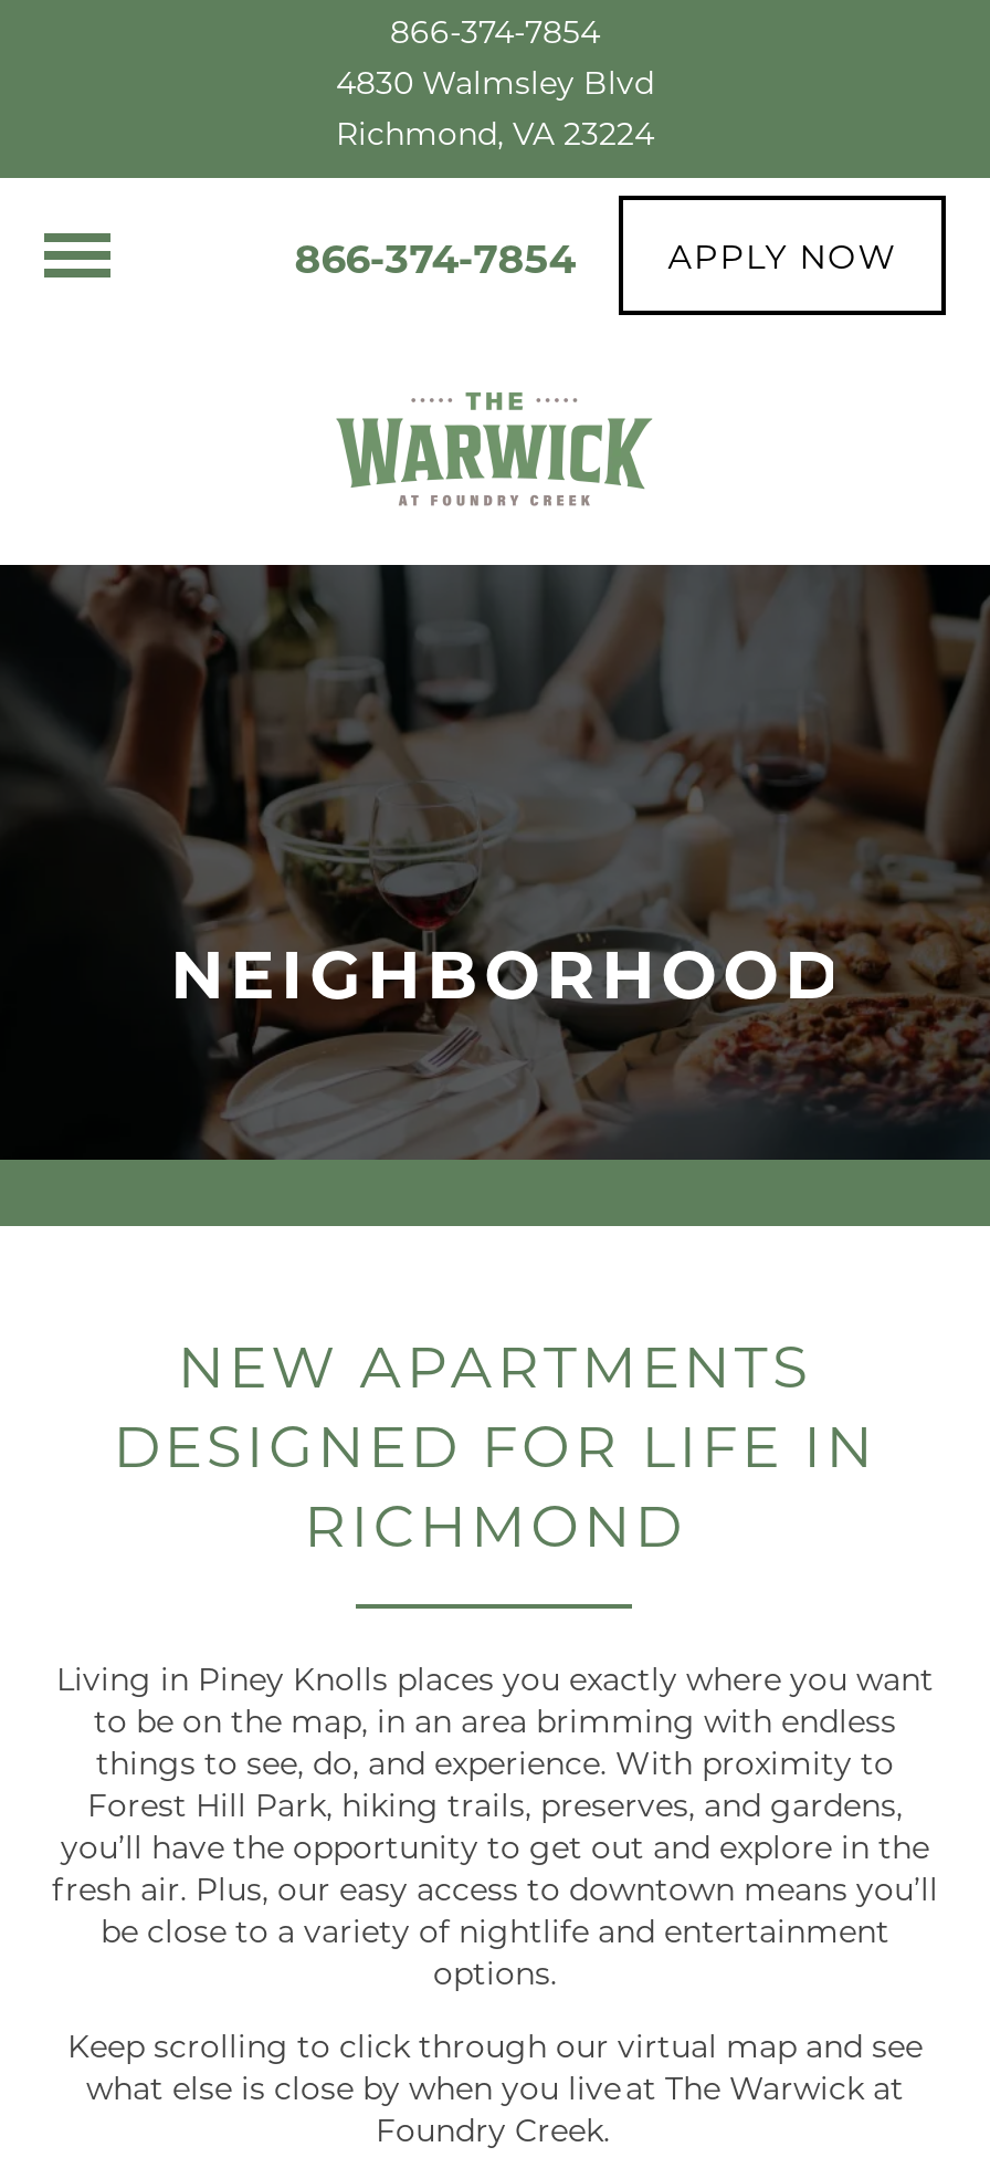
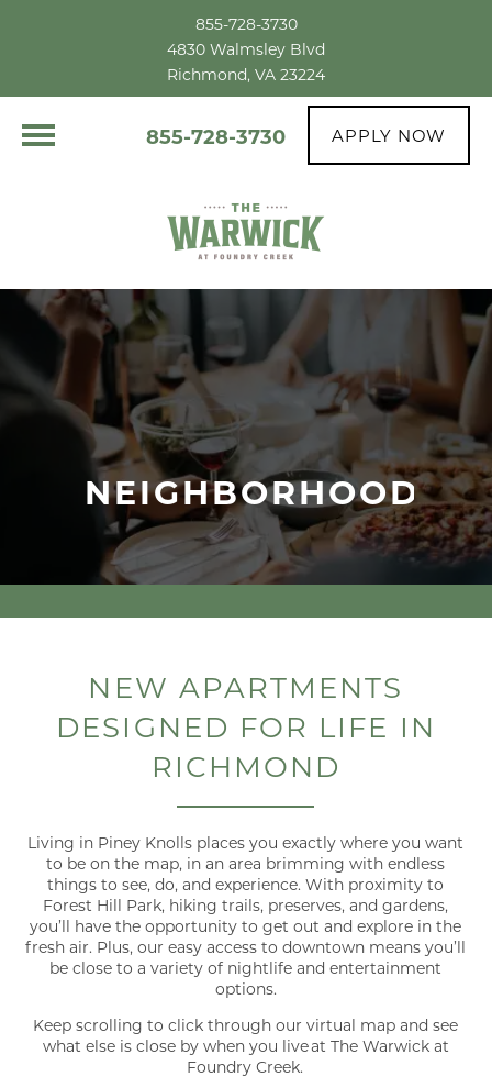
- 866-374-7854
+ 855-728-3730

- 866-374-7854
+ 855-728-3730
